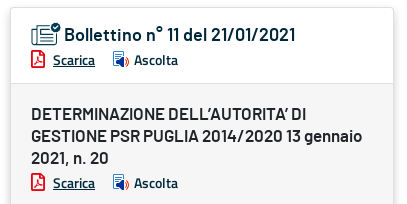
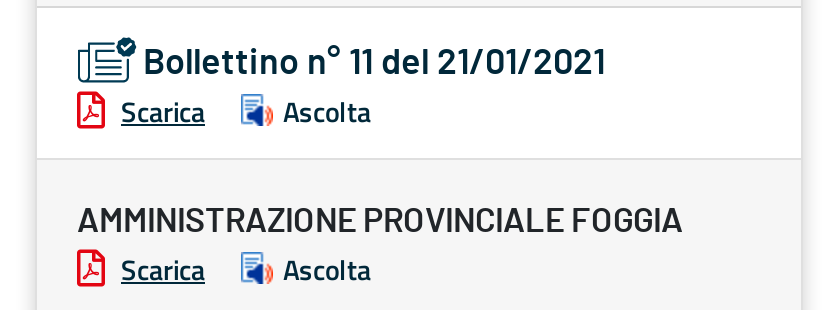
- DETERMINAZIONE DELL’AUTORITA’ DI
- GESTIONE PSR PUGLIA 2014/2020 13 gennaio
- 2021, n. 20
+ AMMINISTRAZIONE PROVINCIALE FOGGIA
